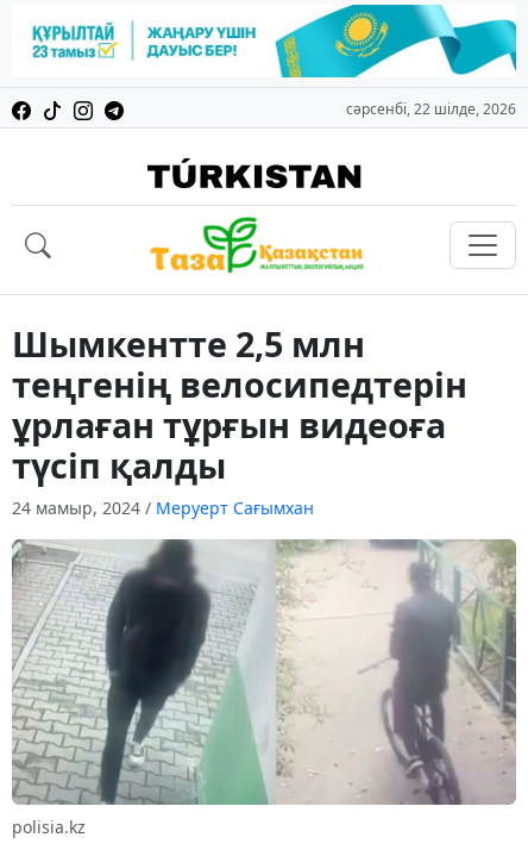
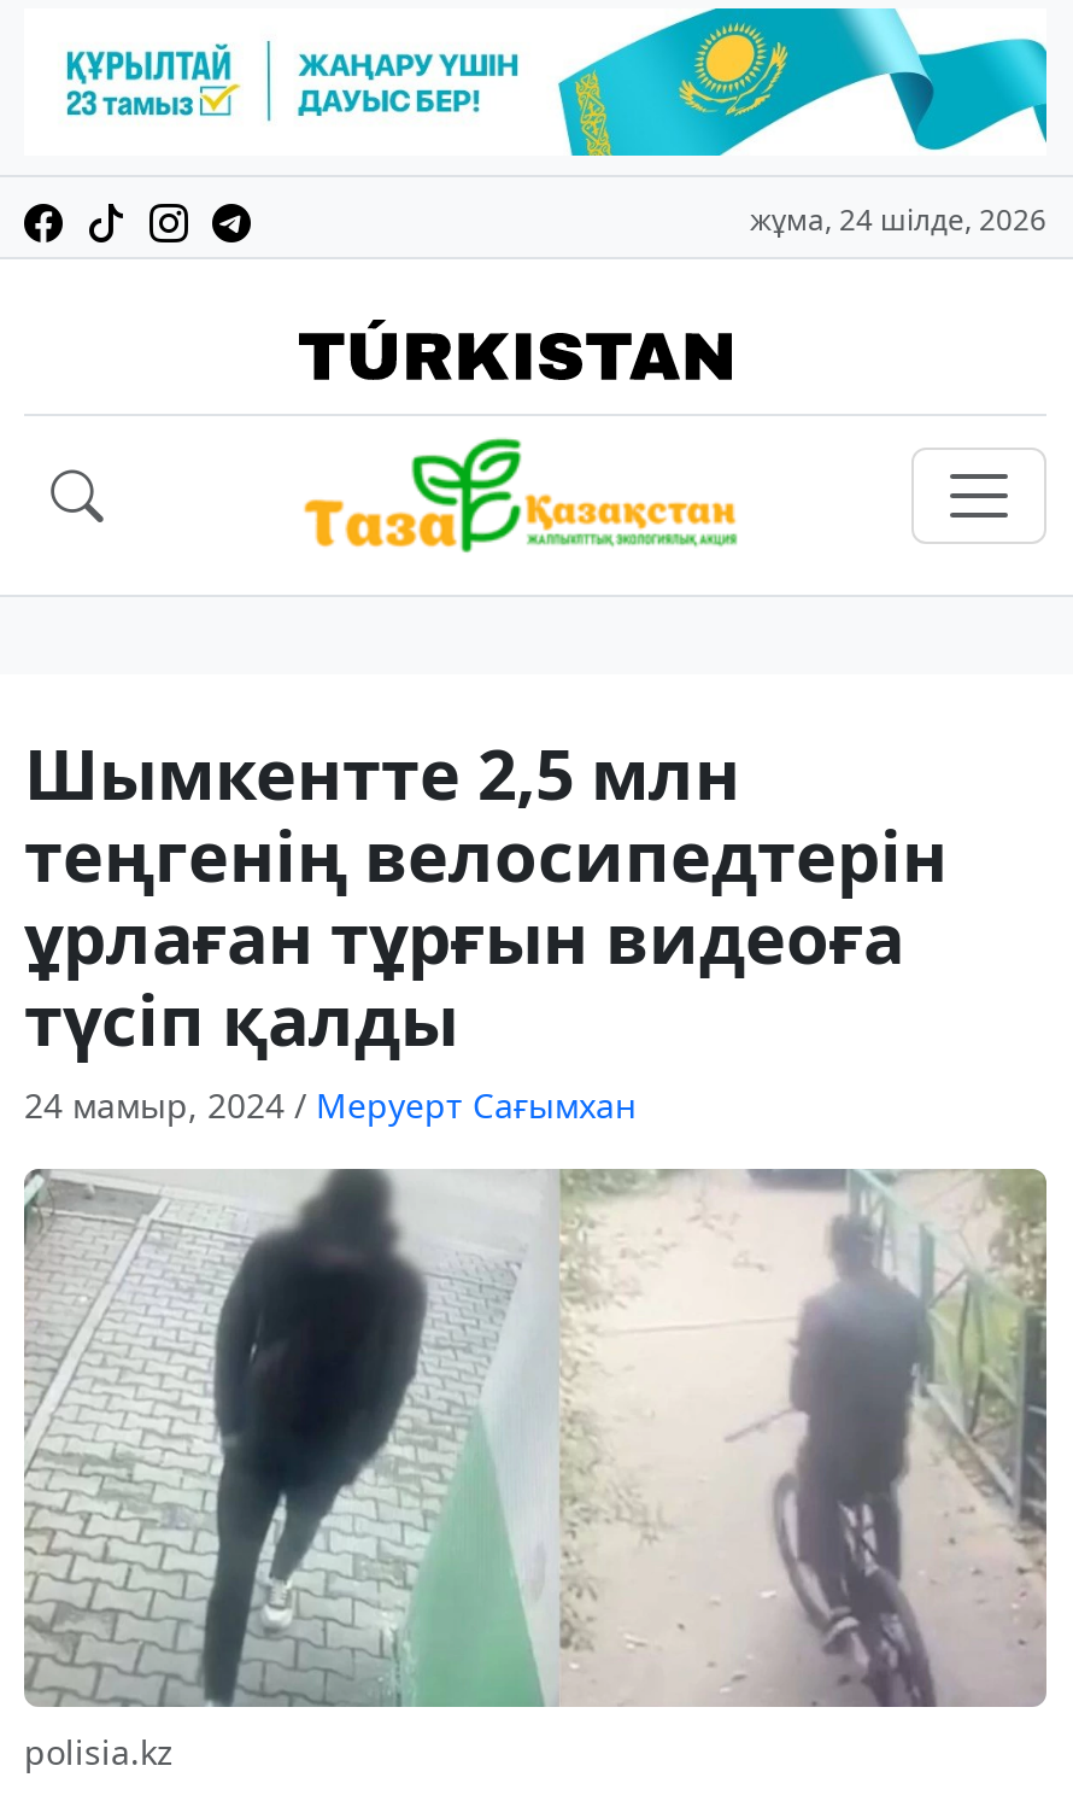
- сәрсенбі, 22 шілде, 2026
+ жұма, 24 шілде, 2026
